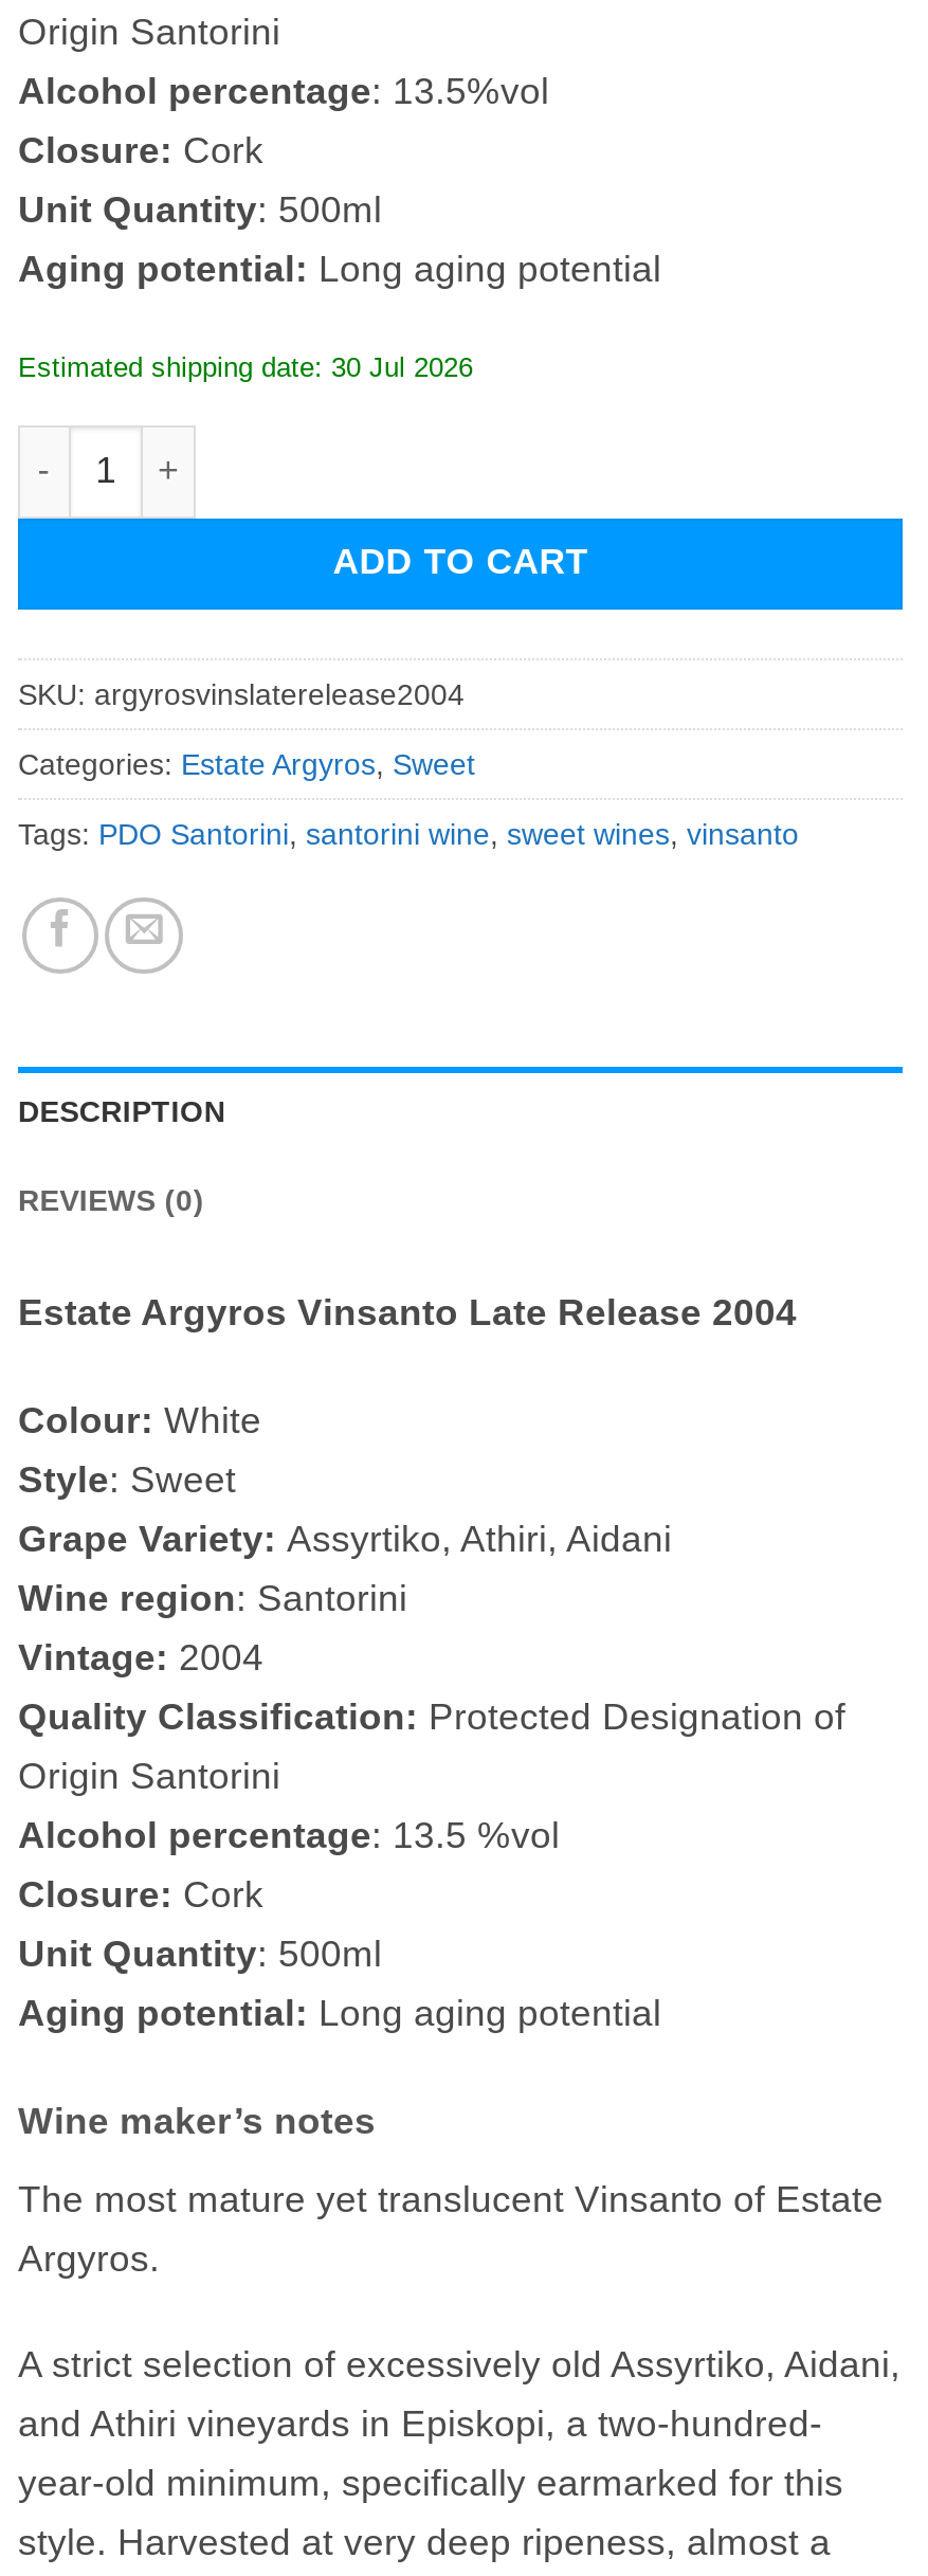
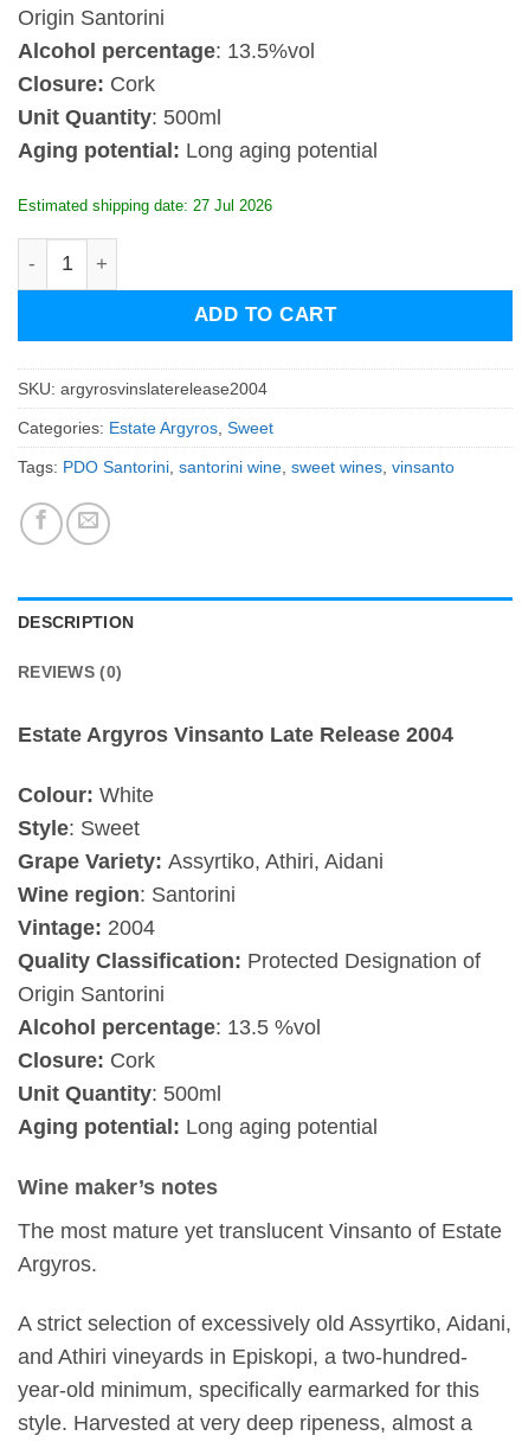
- Estimated shipping date: 30 Jul 2026
+ Estimated shipping date: 27 Jul 2026
